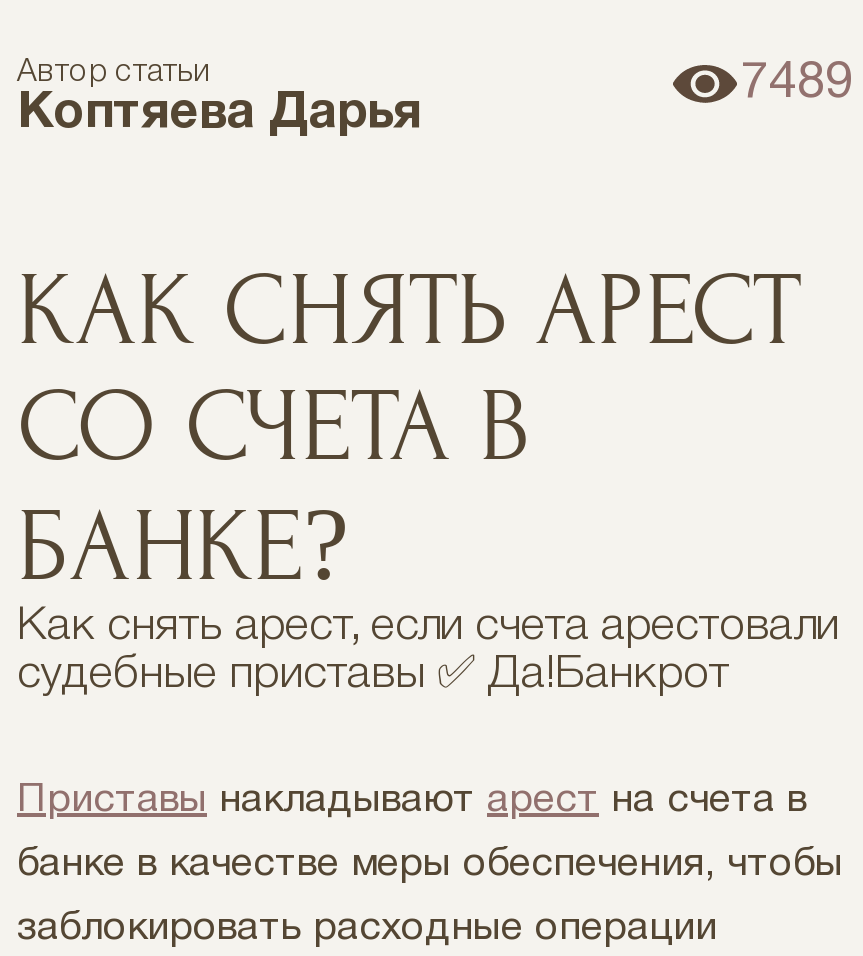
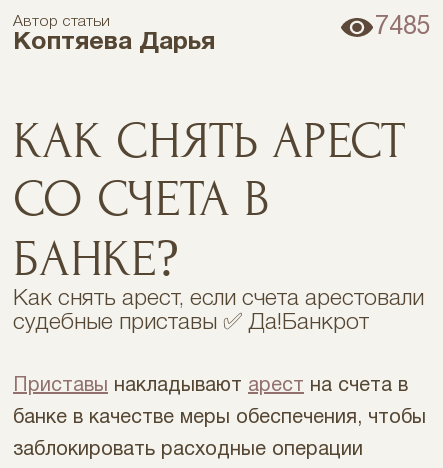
- 7489
+ 7485
